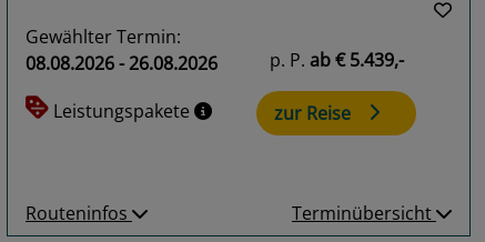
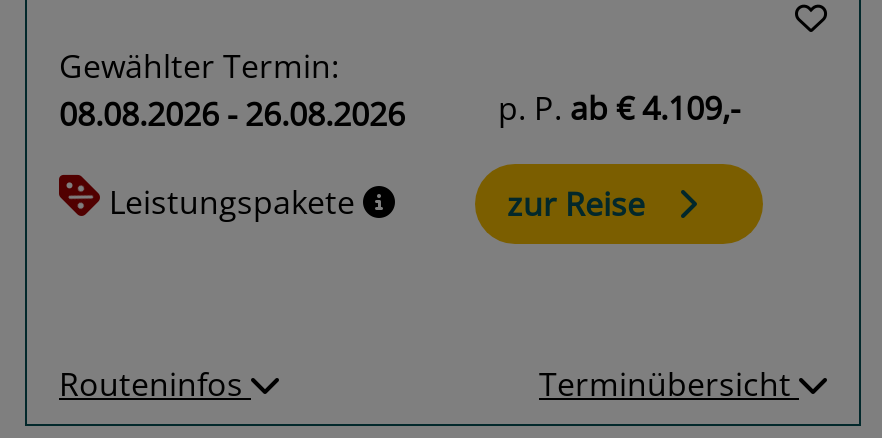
- p. P. ab € 5.439,-
+ p. P. ab € 4.109,-
